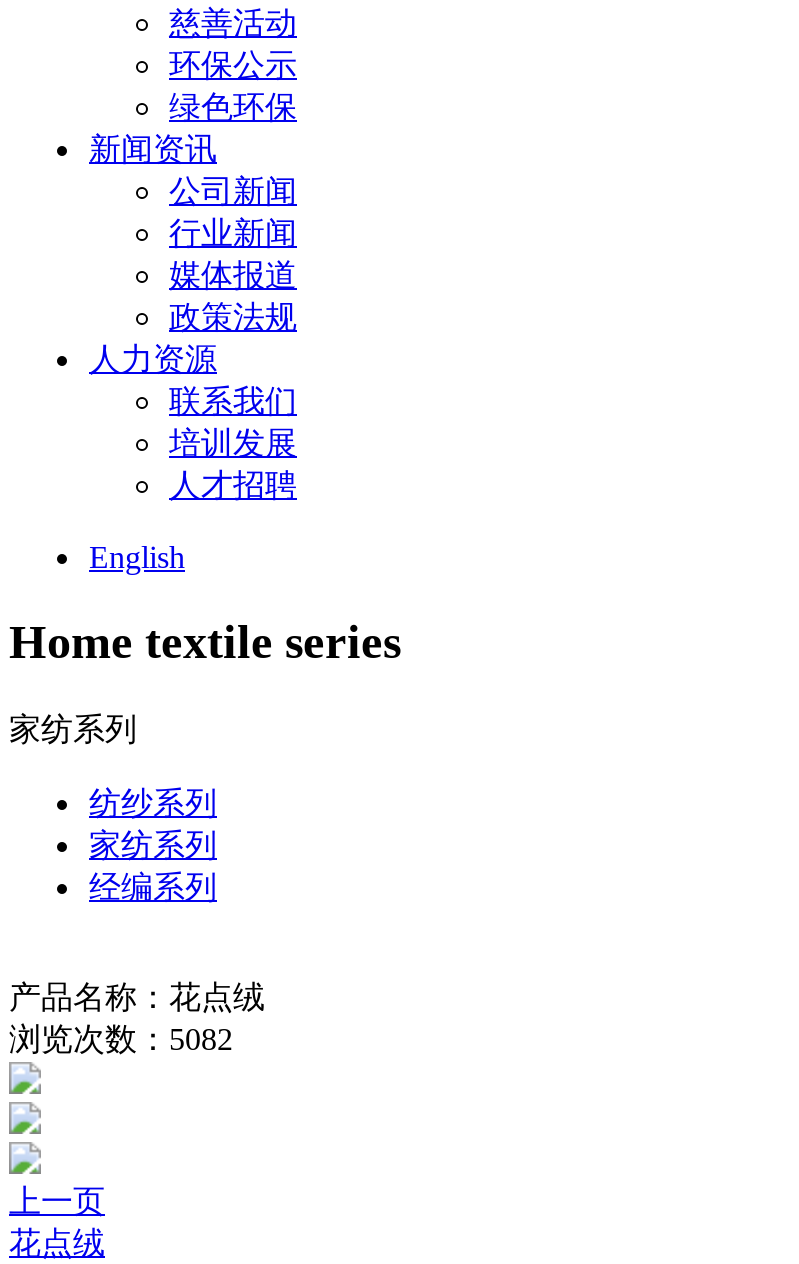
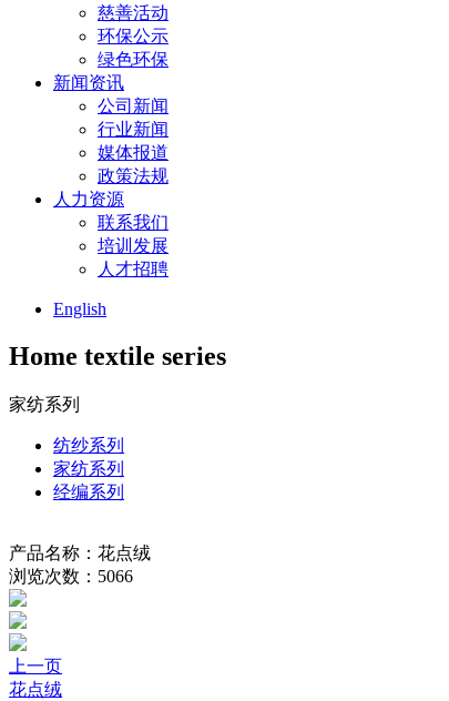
- 浏览次数：5082
+ 浏览次数：5066
